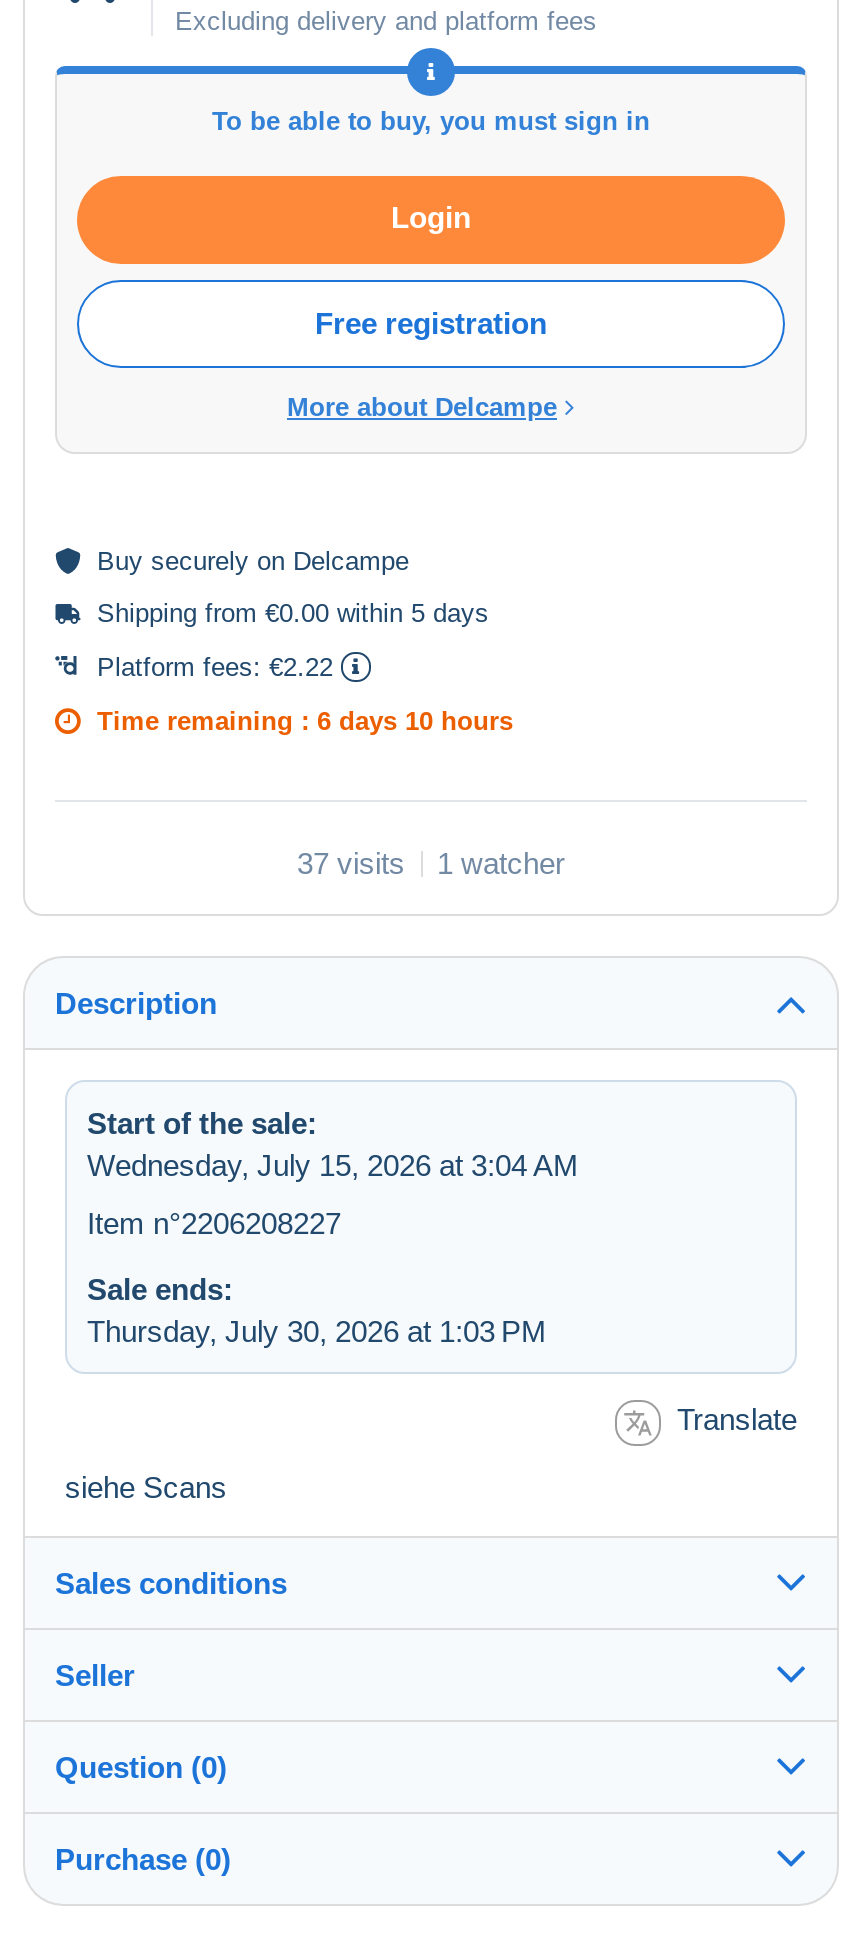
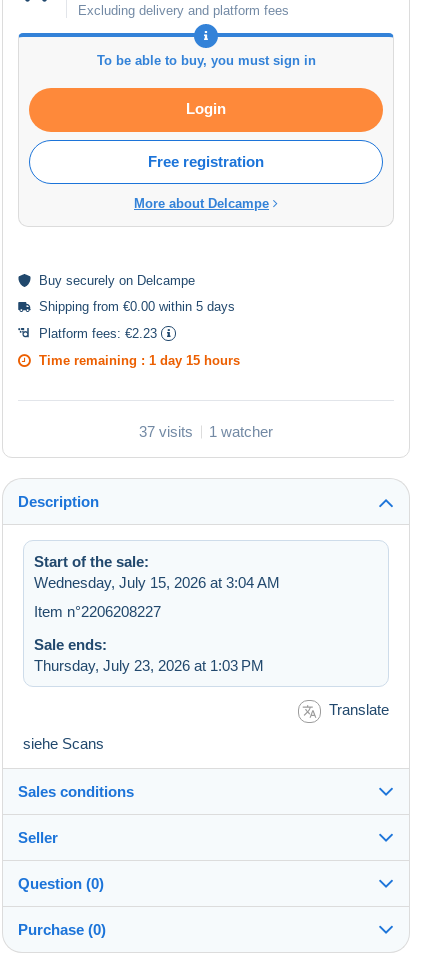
- Platform fees: €2.22
+ Platform fees: €2.23

- Time remaining : 6 days 10 hours
+ Time remaining : 1 day 15 hours

- Thursday, July 30, 2026 at 1:03 PM
+ Thursday, July 23, 2026 at 1:03 PM
